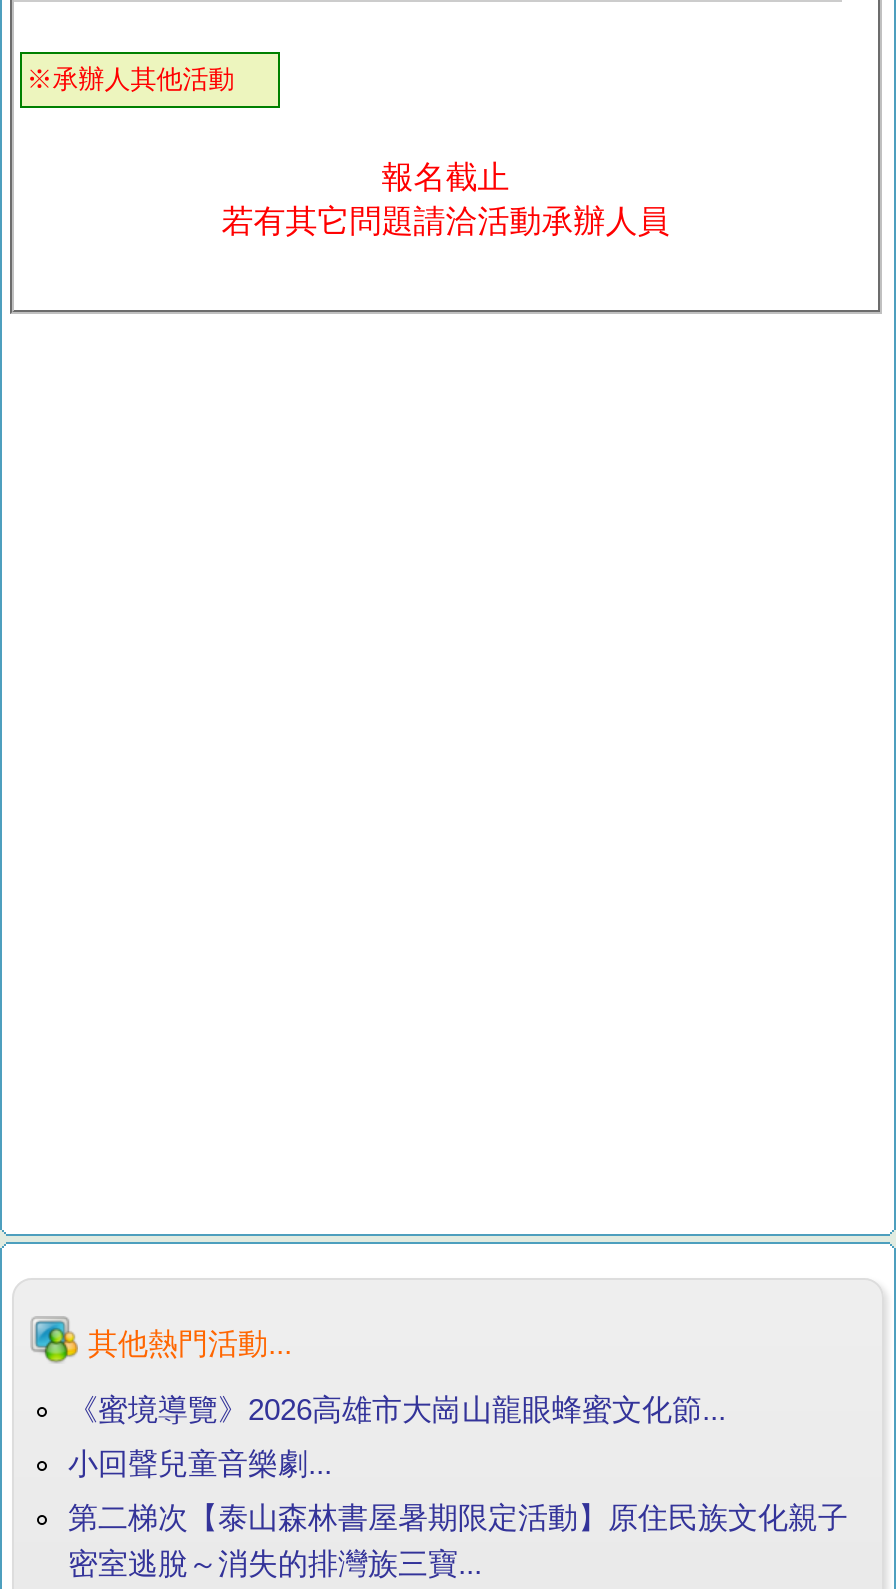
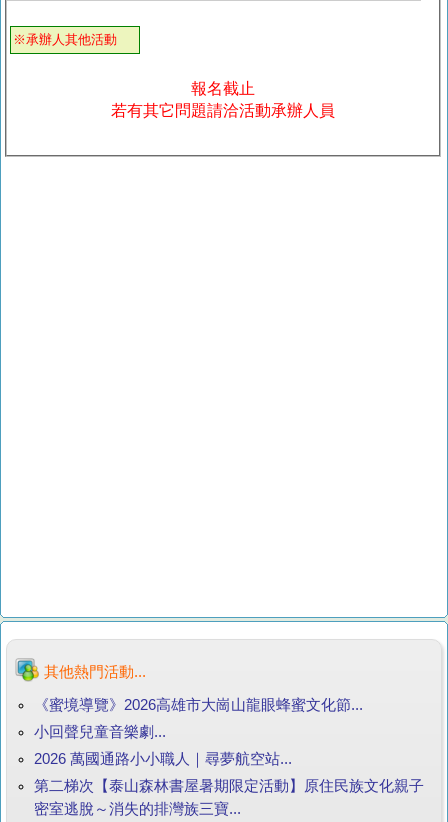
+ 2026 萬國通路小小職人｜尋夢航空站...
